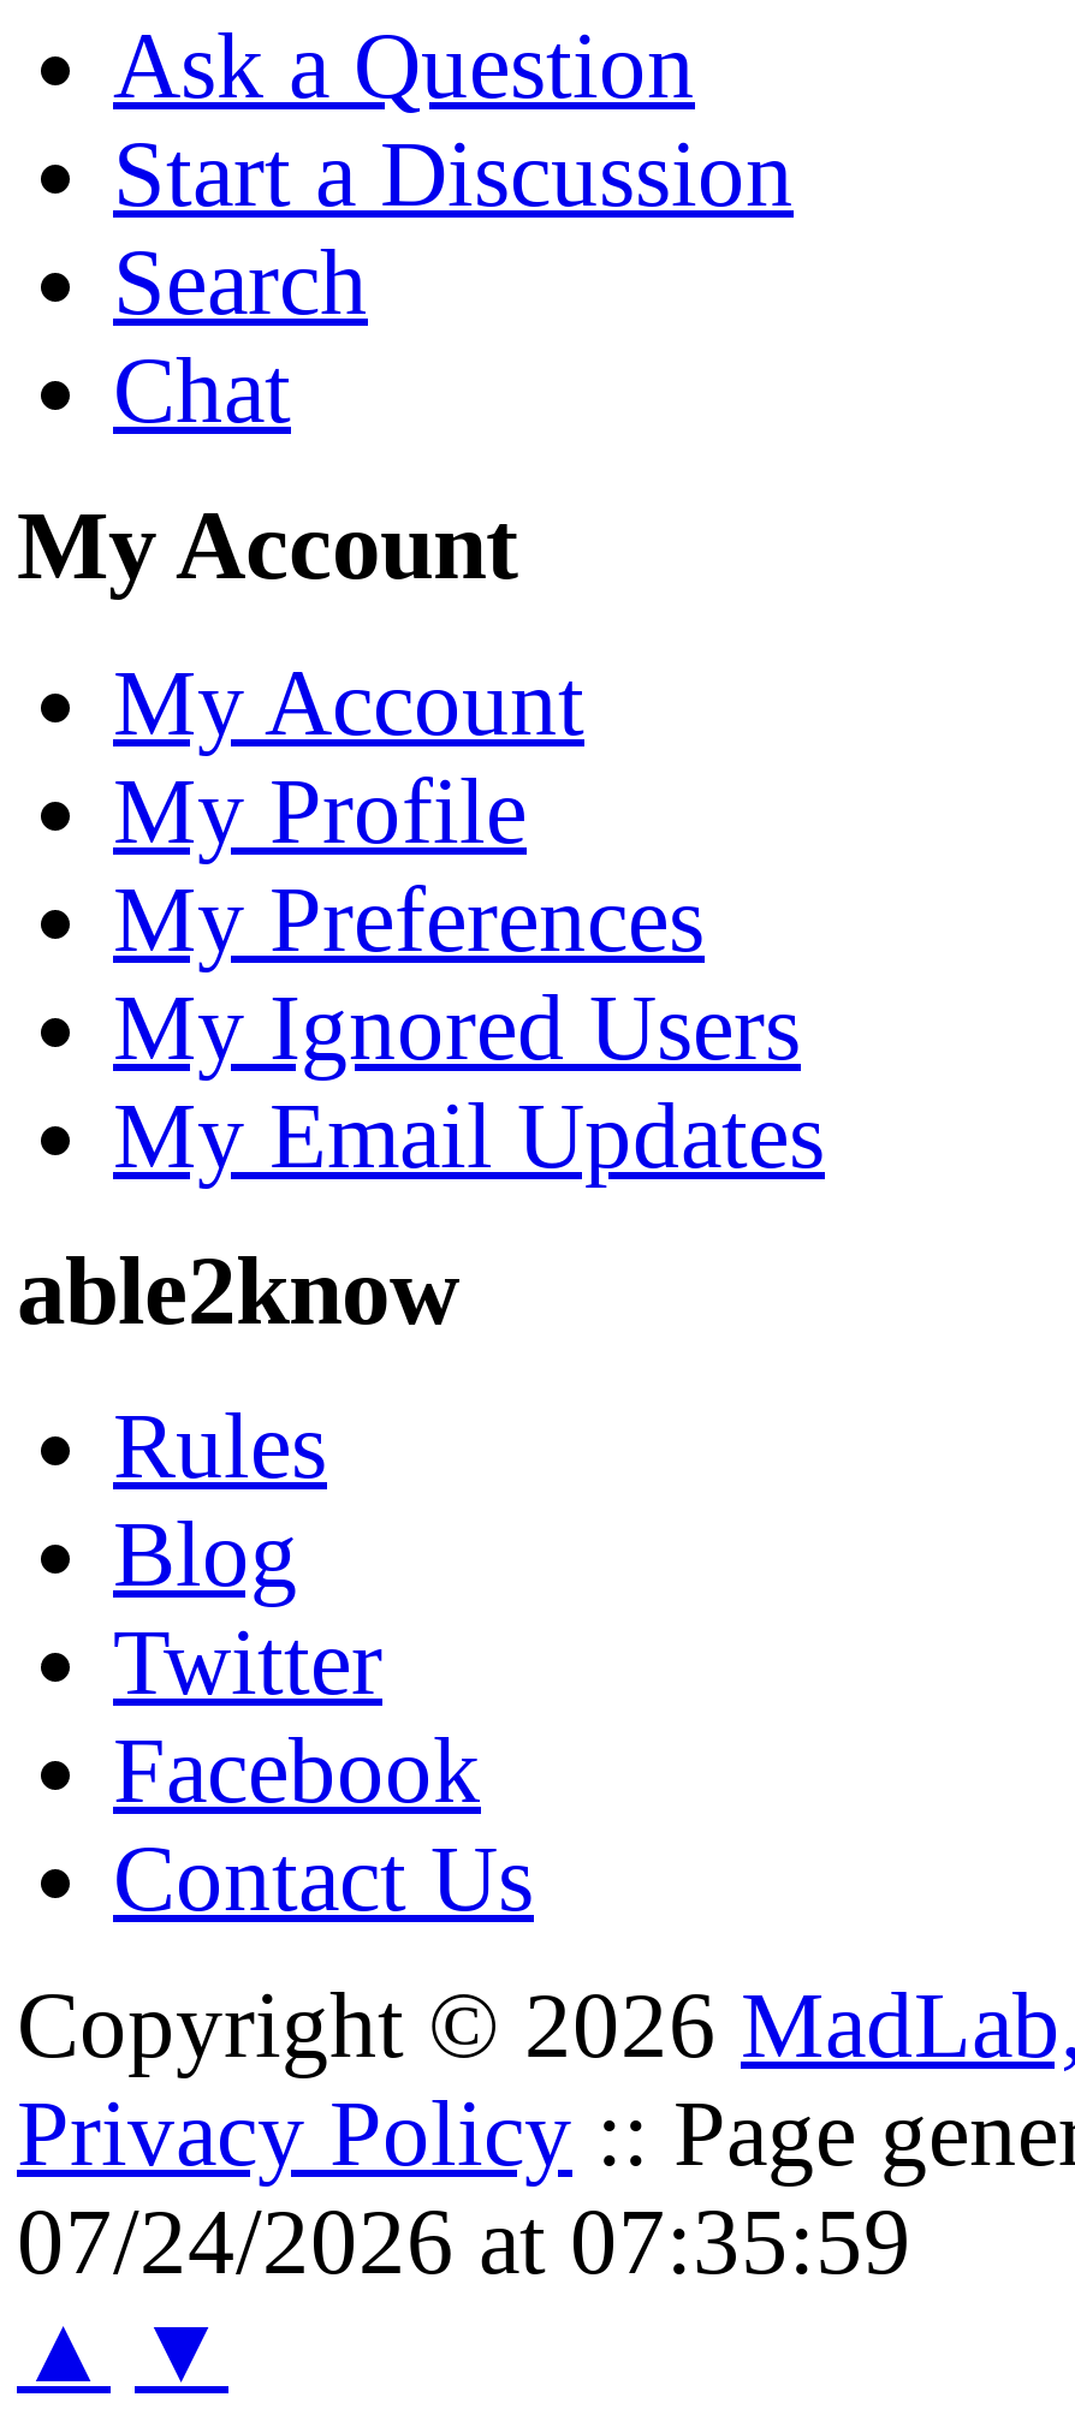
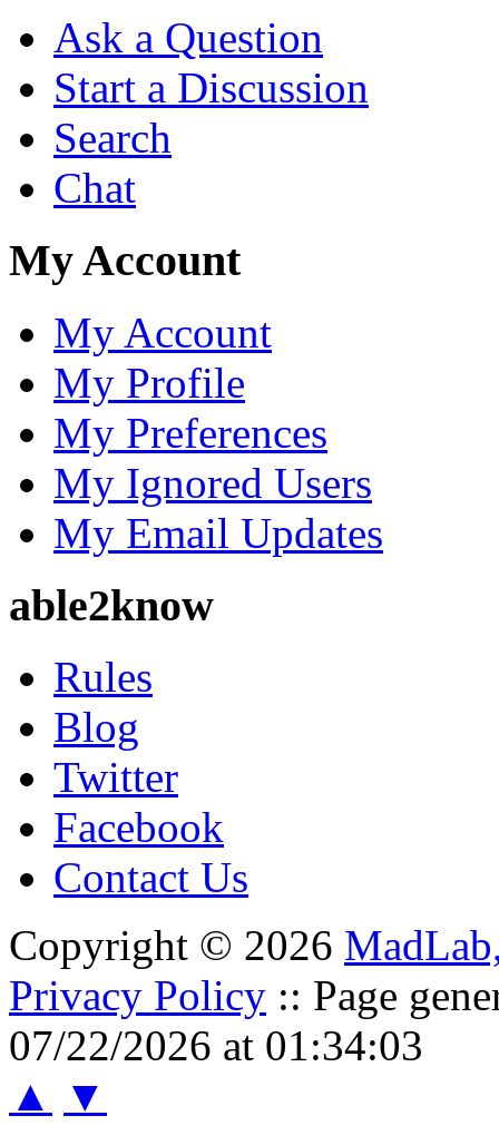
- 07/24/2026 at 07:35:59
+ 07/22/2026 at 01:34:03
